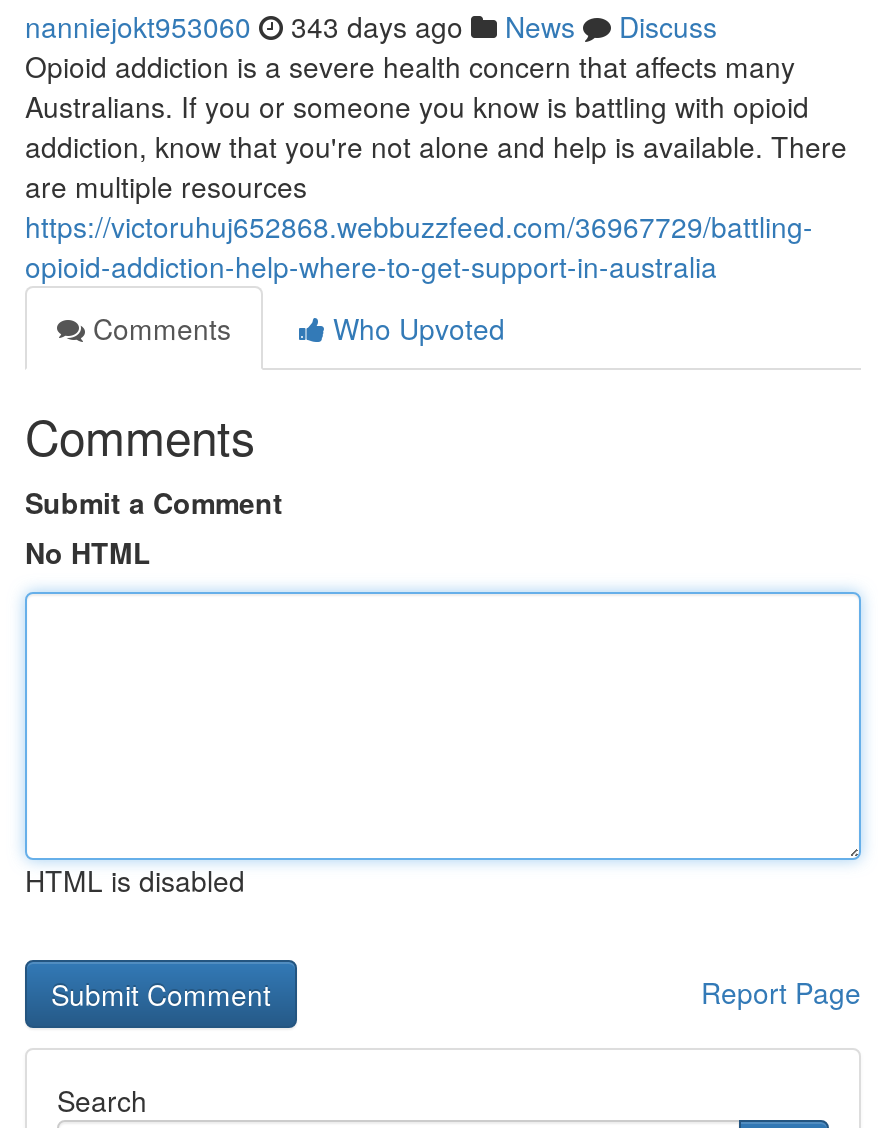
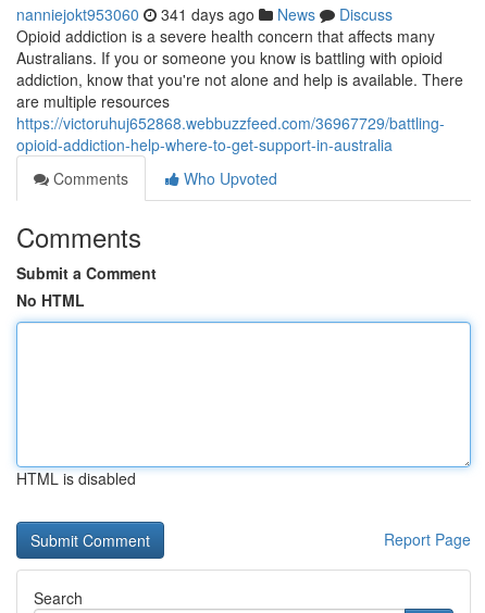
- nanniejokt953060 343 days ago News Discuss
+ nanniejokt953060 341 days ago News Discuss
